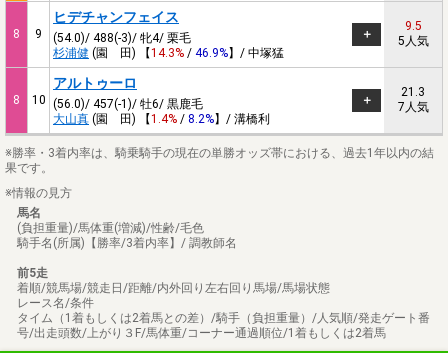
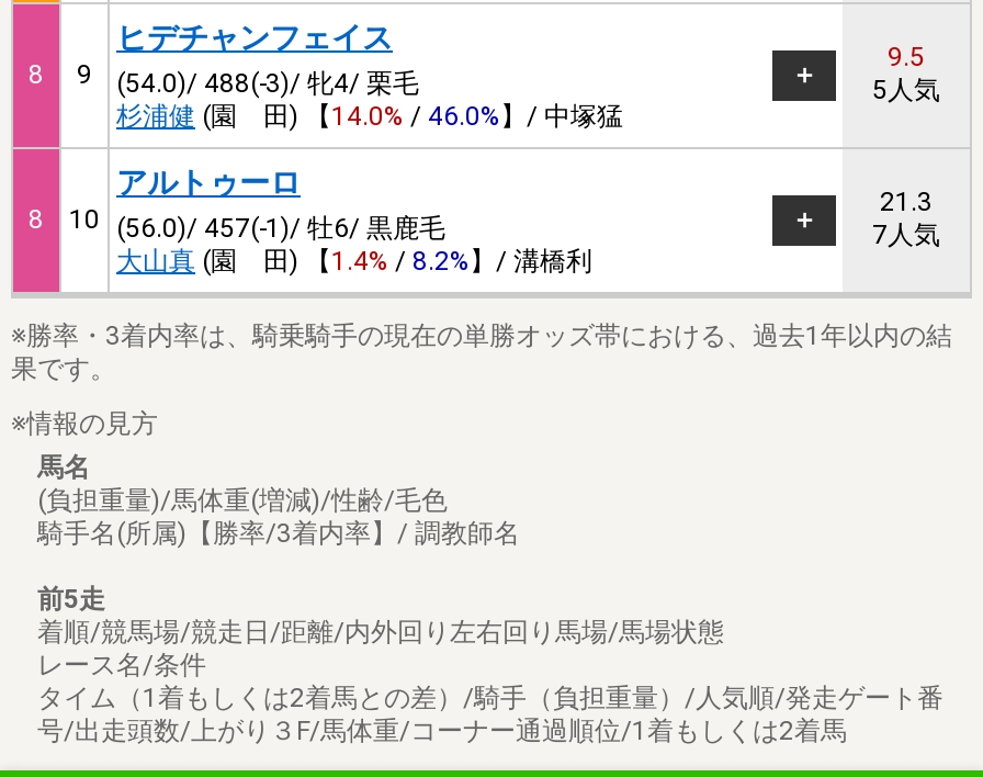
- 杉浦健(園 田) 【14.3% / 46.9%】/ 中塚猛
+ 杉浦健(園 田) 【14.0% / 46.0%】/ 中塚猛
